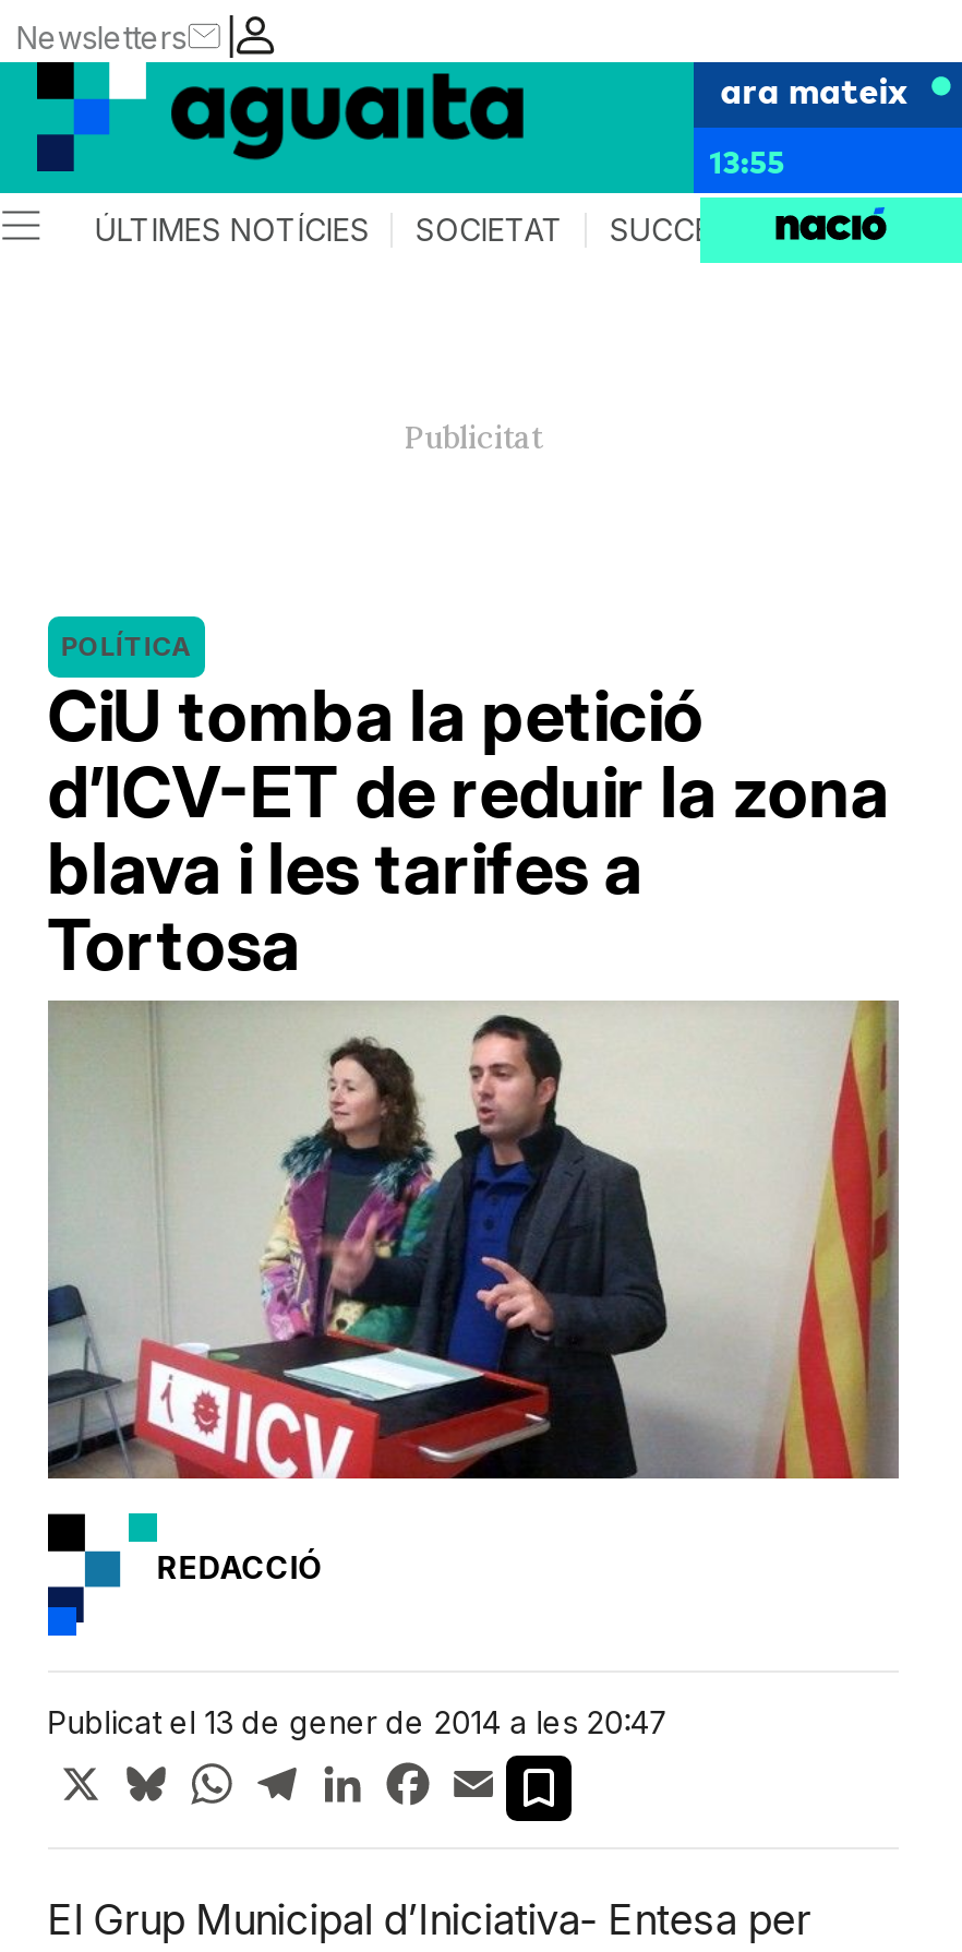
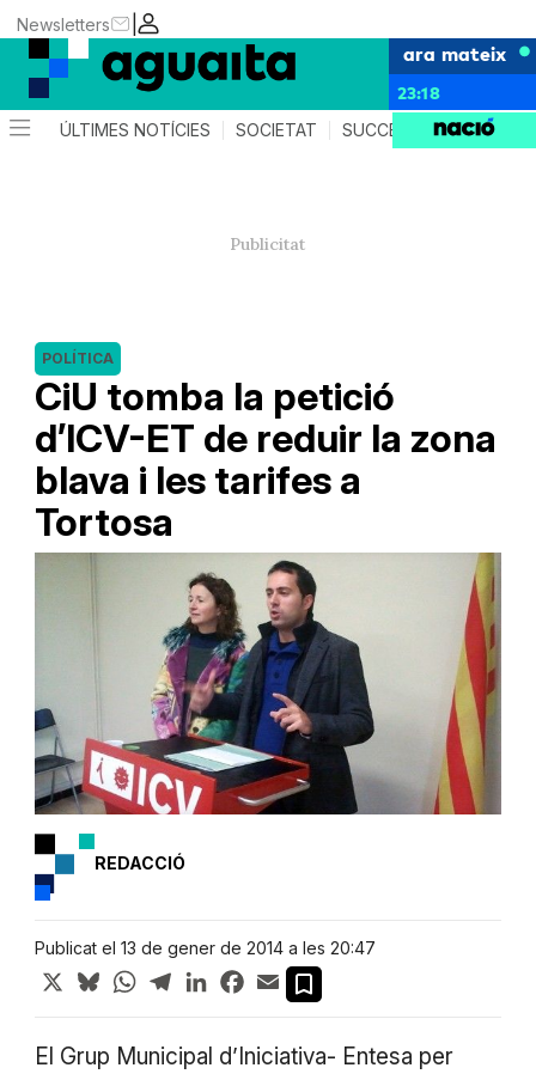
- 13:55
+ 23:18
